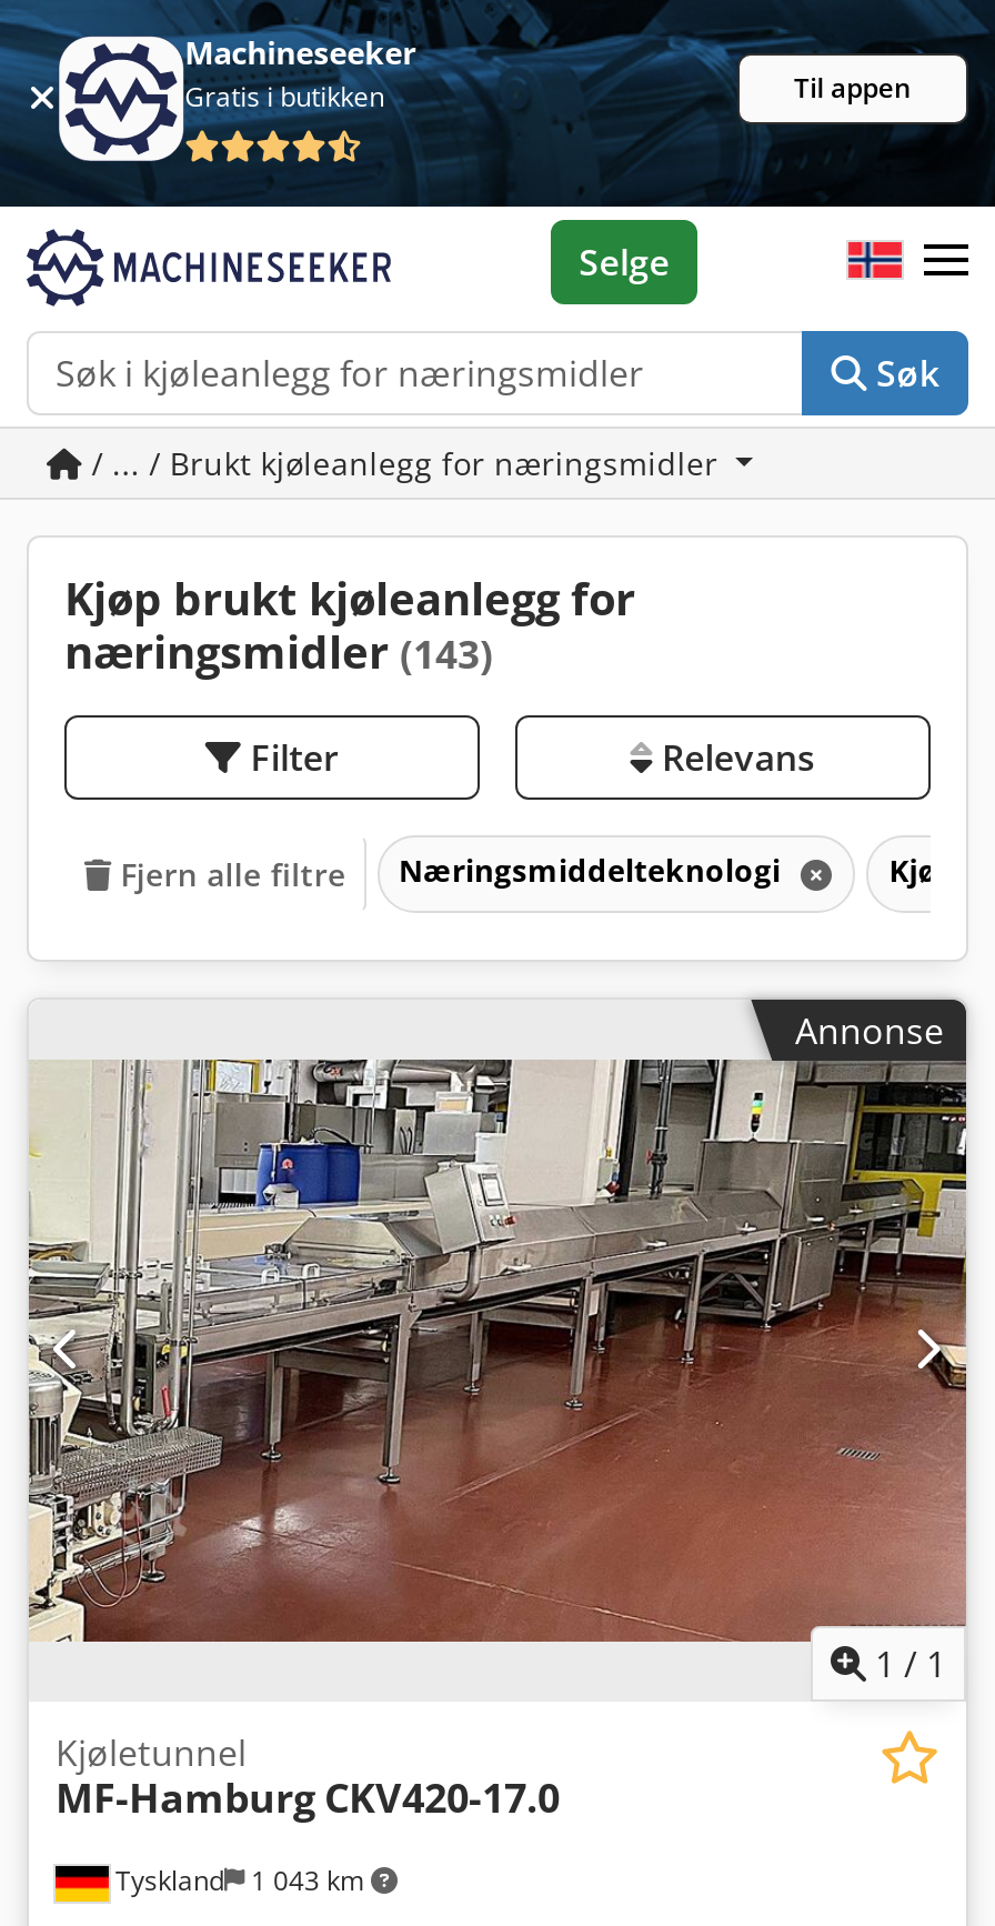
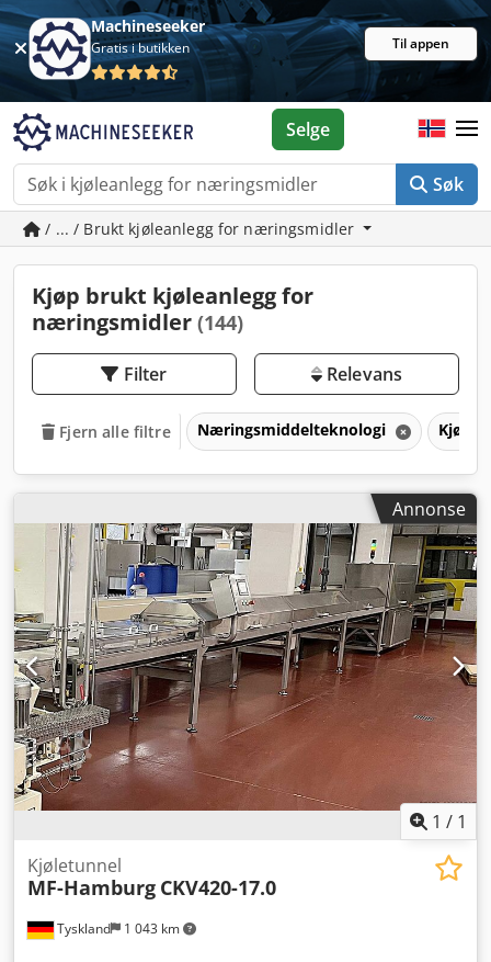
- næringsmidler (143)
+ næringsmidler (144)
